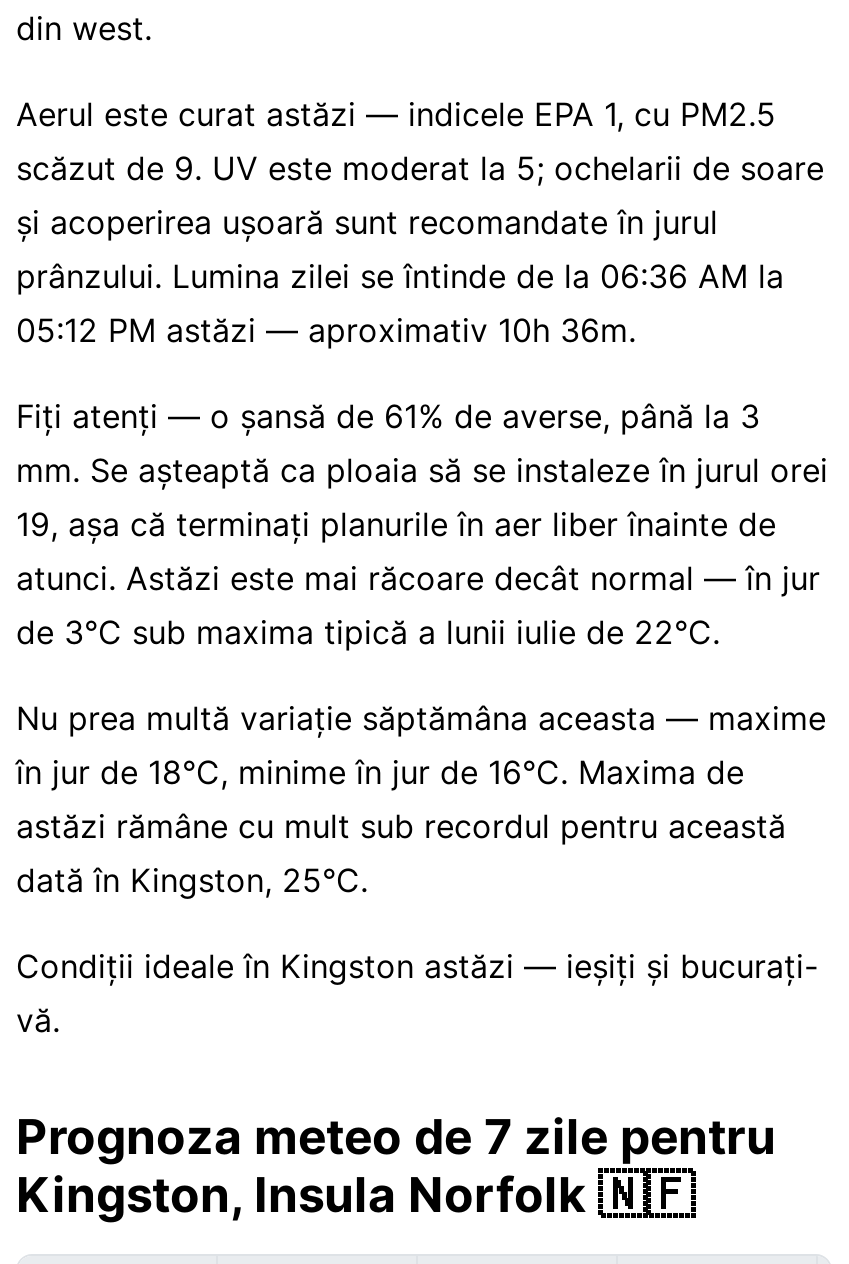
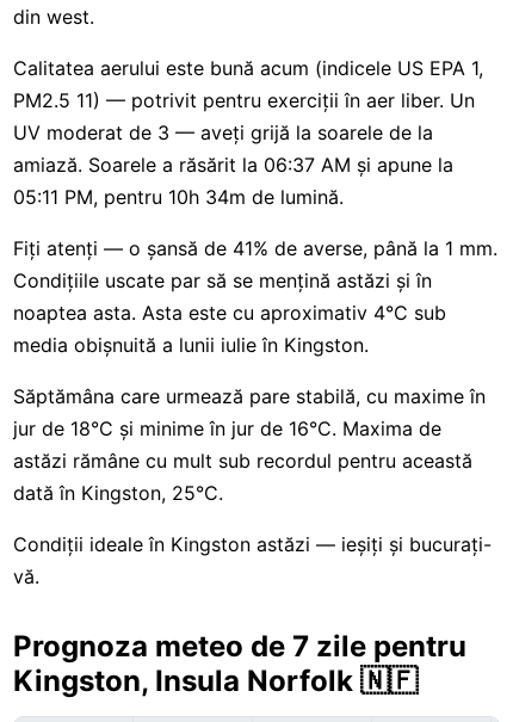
- Aerul este curat astăzi — indicele EPA 1, cu PM2.5
- scăzut de 9. UV este moderat la 5; ochelarii de soare
- și acoperirea ușoară sunt recomandate în jurul
- prânzului. Lumina zilei se întinde de la 06:36 AM la
- 05:12 PM astăzi — aproximativ 10h 36m.
+ Calitatea aerului este bună acum (indicele US EPA 1,
+ PM2.5 11) — potrivit pentru exerciții în aer liber. Un
+ UV moderat de 3 — aveți grijă la soarele de la
+ amiază. Soarele a răsărit la 06:37 AM și apune la
+ 05:11 PM, pentru 10h 34m de lumină.

- Fiți atenți — o șansă de 61% de averse, până la 3
- mm. Se așteaptă ca ploaia să se instaleze în jurul orei
- 19, așa că terminați planurile în aer liber înainte de
- atunci. Astăzi este mai răcoare decât normal — în jur
- de 3°C sub maxima tipică a lunii iulie de 22°C.
+ Fiți atenți — o șansă de 41% de averse, până la 1 mm.
+ Condițiile uscate par să se mențină astăzi și în
+ noaptea asta. Asta este cu aproximativ 4°C sub
+ media obișnuită a lunii iulie în Kingston.

- Nu prea multă variație săptămâna aceasta — maxime
- în jur de 18°C, minime în jur de 16°C. Maxima de
+ Săptămâna care urmează pare stabilă, cu maxime în
+ jur de 18°C și minime în jur de 16°C. Maxima de
